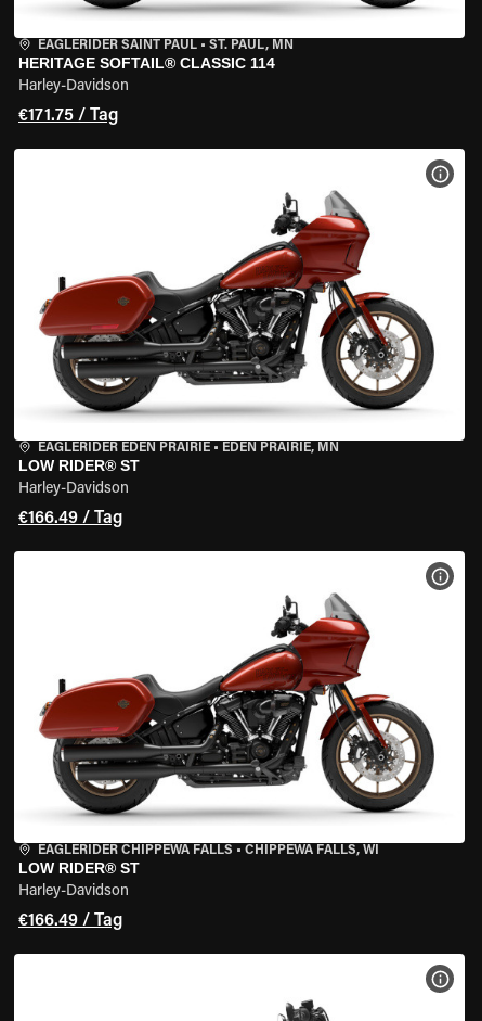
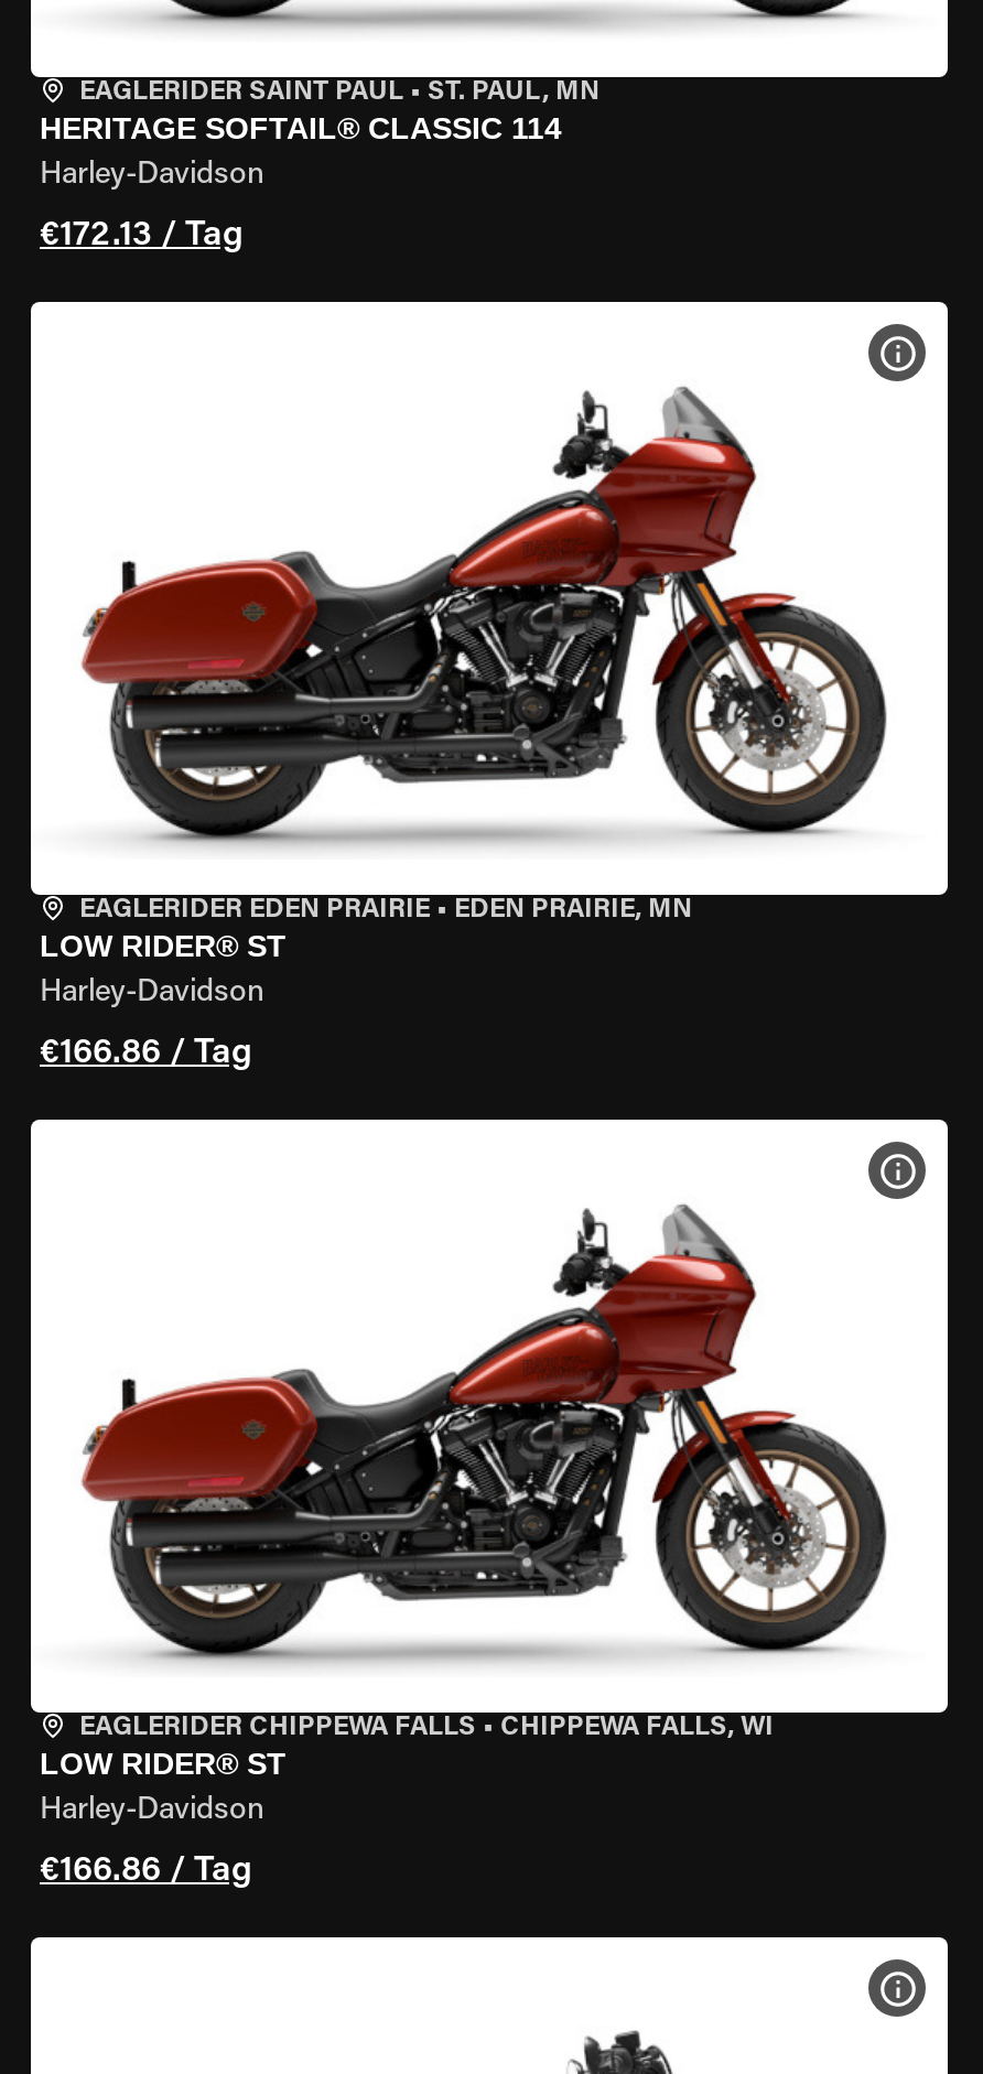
- €171.75 / Tag
+ €172.13 / Tag

- €166.49 / Tag
+ €166.86 / Tag

- €166.49 / Tag
+ €166.86 / Tag
